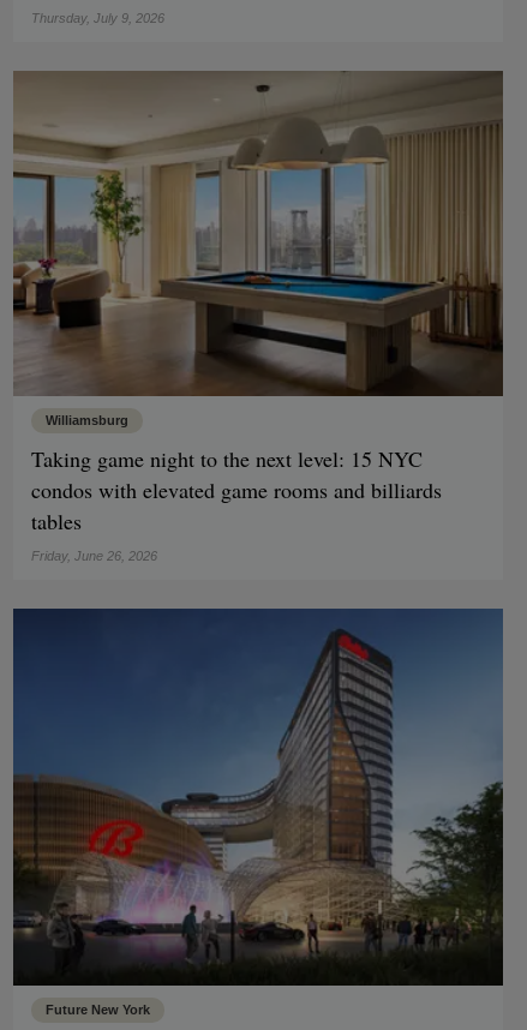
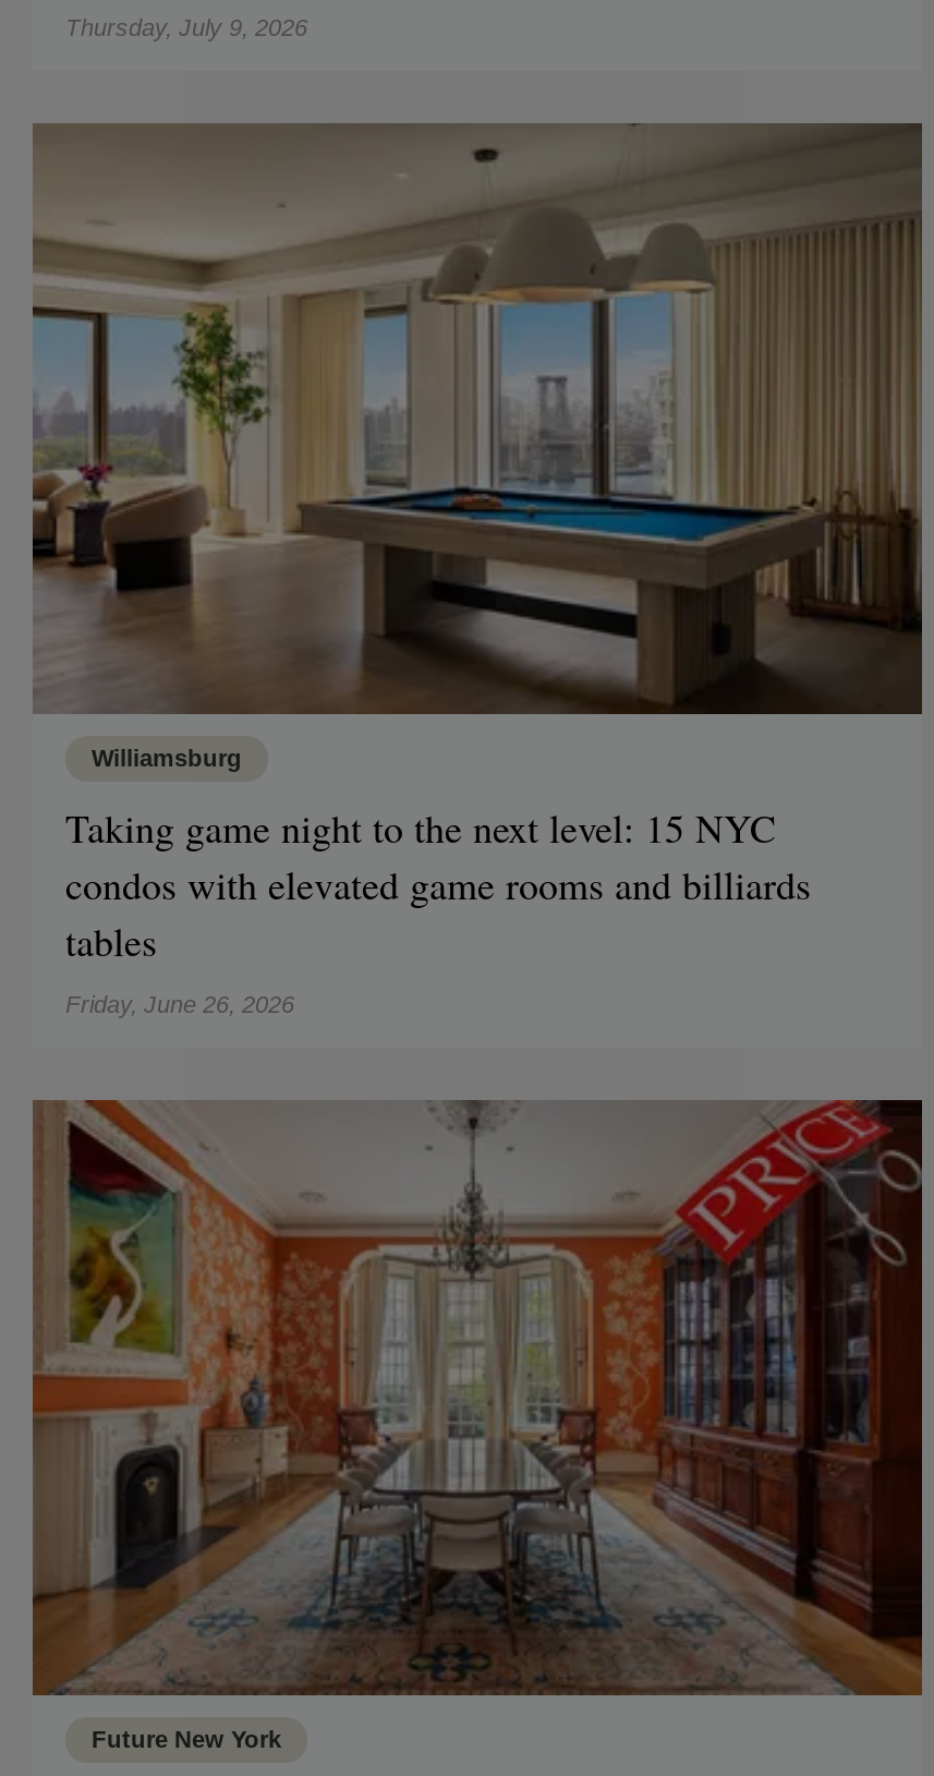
- [image]
+ [image]
